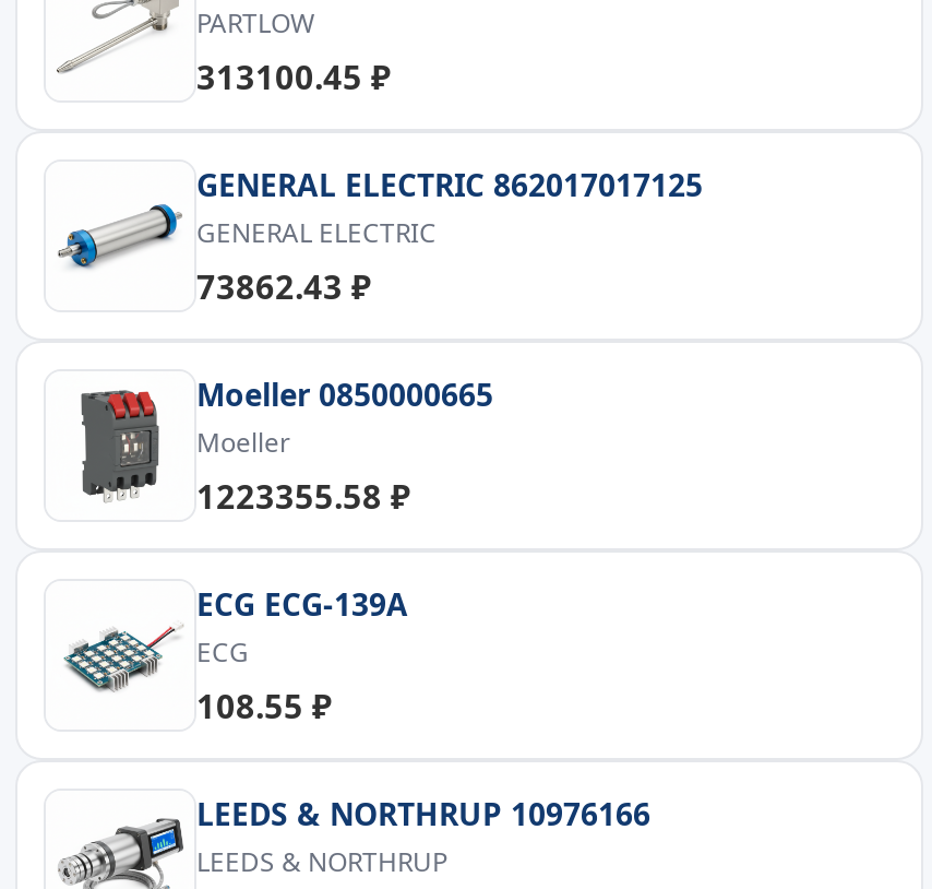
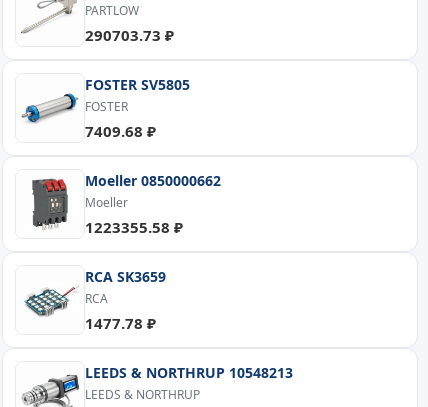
- 313100.45 ₽
+ 290703.73 ₽

- GENERAL ELECTRIC 862017017125
- GENERAL ELECTRIC
- 73862.43 ₽
+ FOSTER SV5805
+ FOSTER
+ 7409.68 ₽

- Moeller 0850000665
+ Moeller 0850000662

- ECG ECG-139A
- ECG
- 108.55 ₽
+ RCA SK3659
+ RCA
+ 1477.78 ₽

- LEEDS & NORTHRUP 10976166
+ LEEDS & NORTHRUP 10548213
